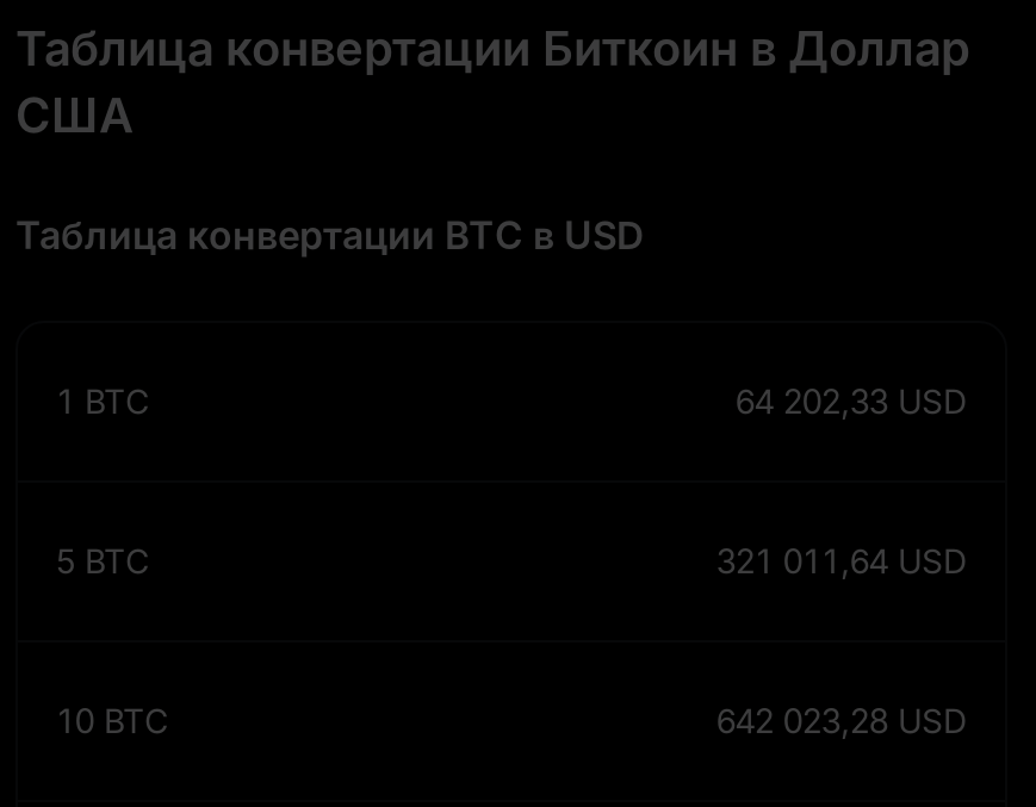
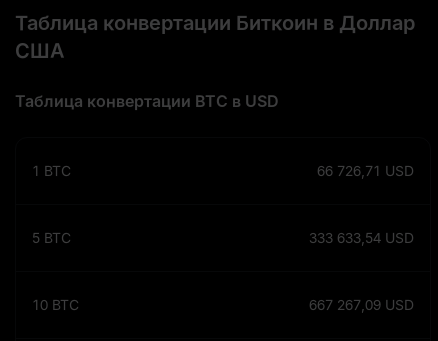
- 64 202,33 USD
+ 66 726,71 USD

- 321 011,64 USD
+ 333 633,54 USD

- 642 023,28 USD
+ 667 267,09 USD
